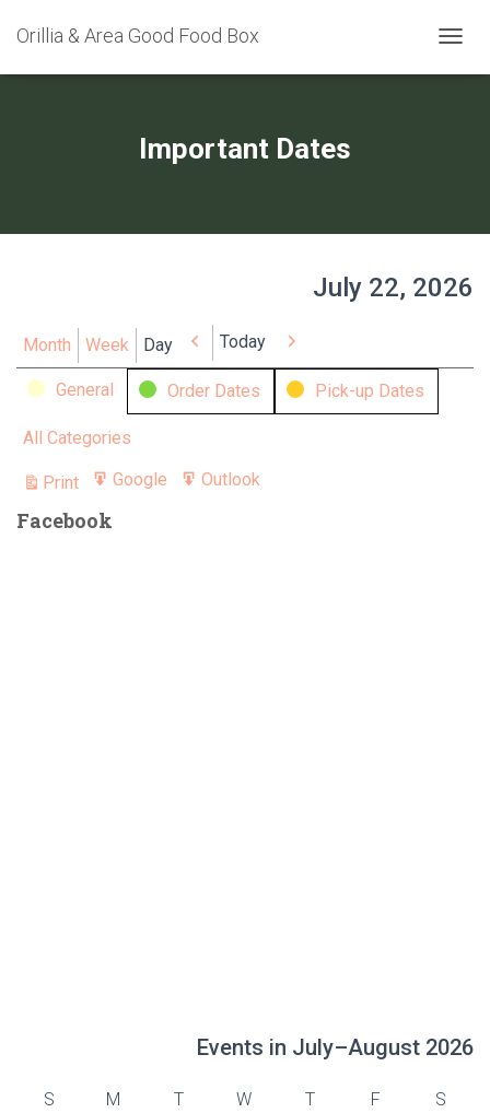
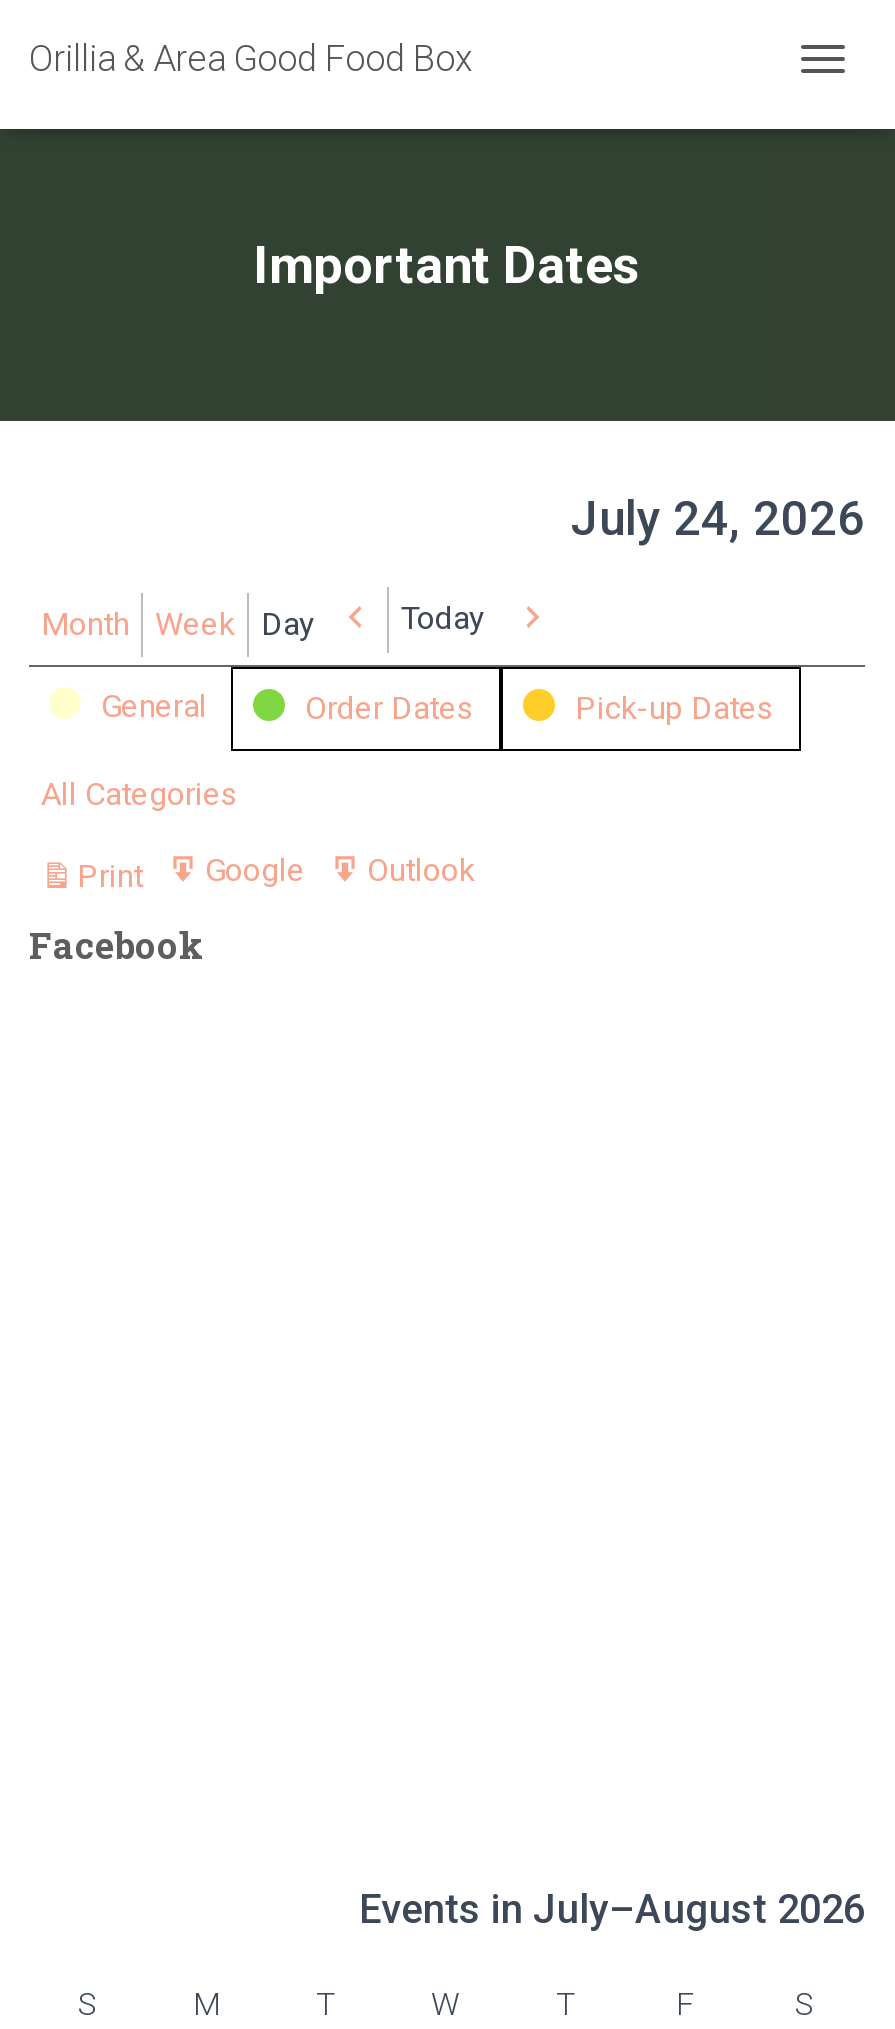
- July 22, 2026
+ July 24, 2026
